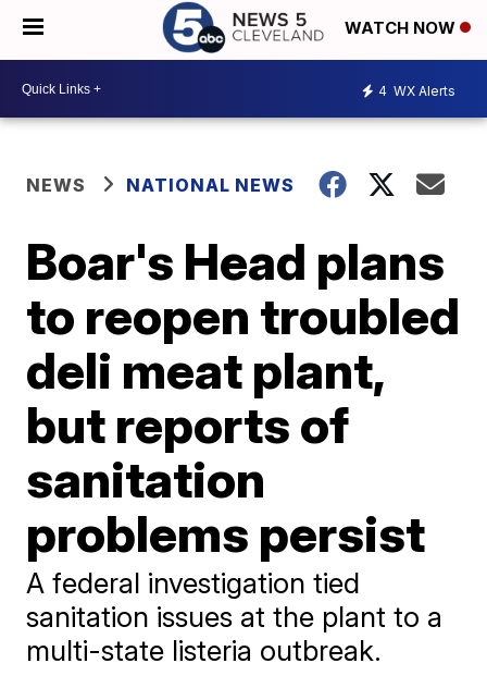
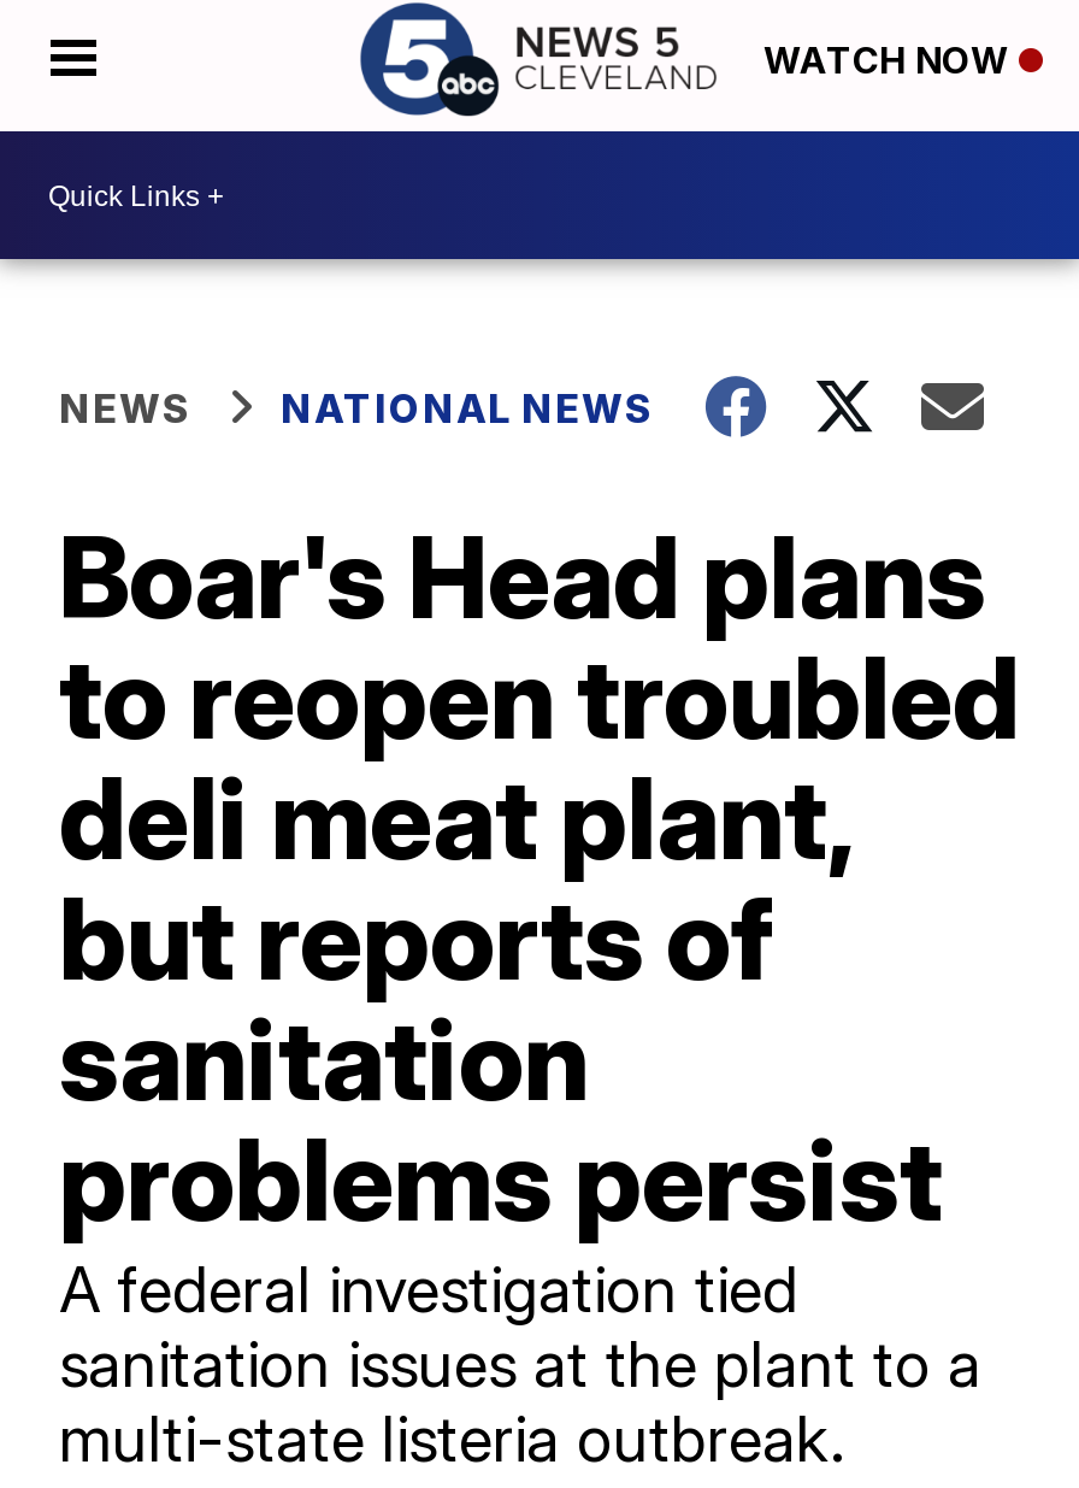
- 4 WX Alerts
